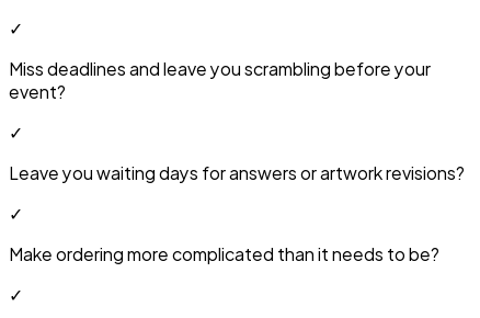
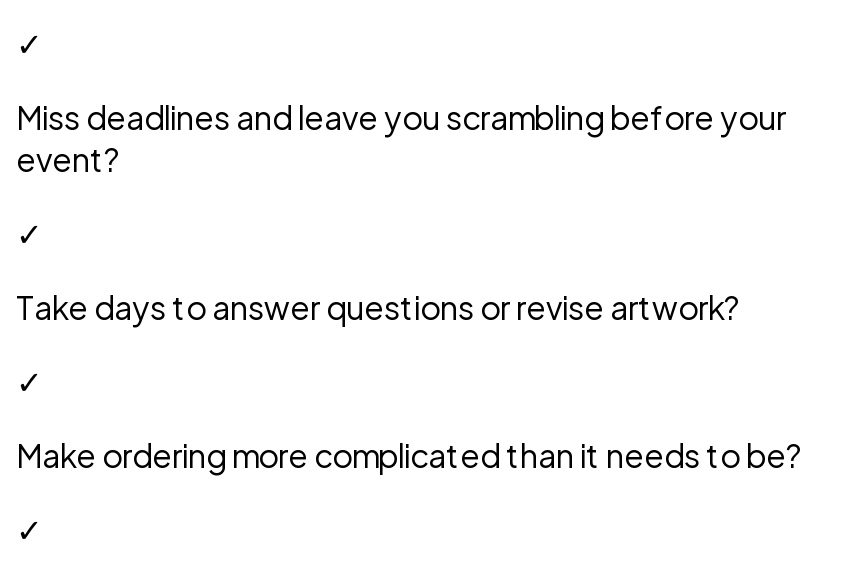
- Leave you waiting days for answers or artwork revisions?
+ Take days to answer questions or revise artwork?
